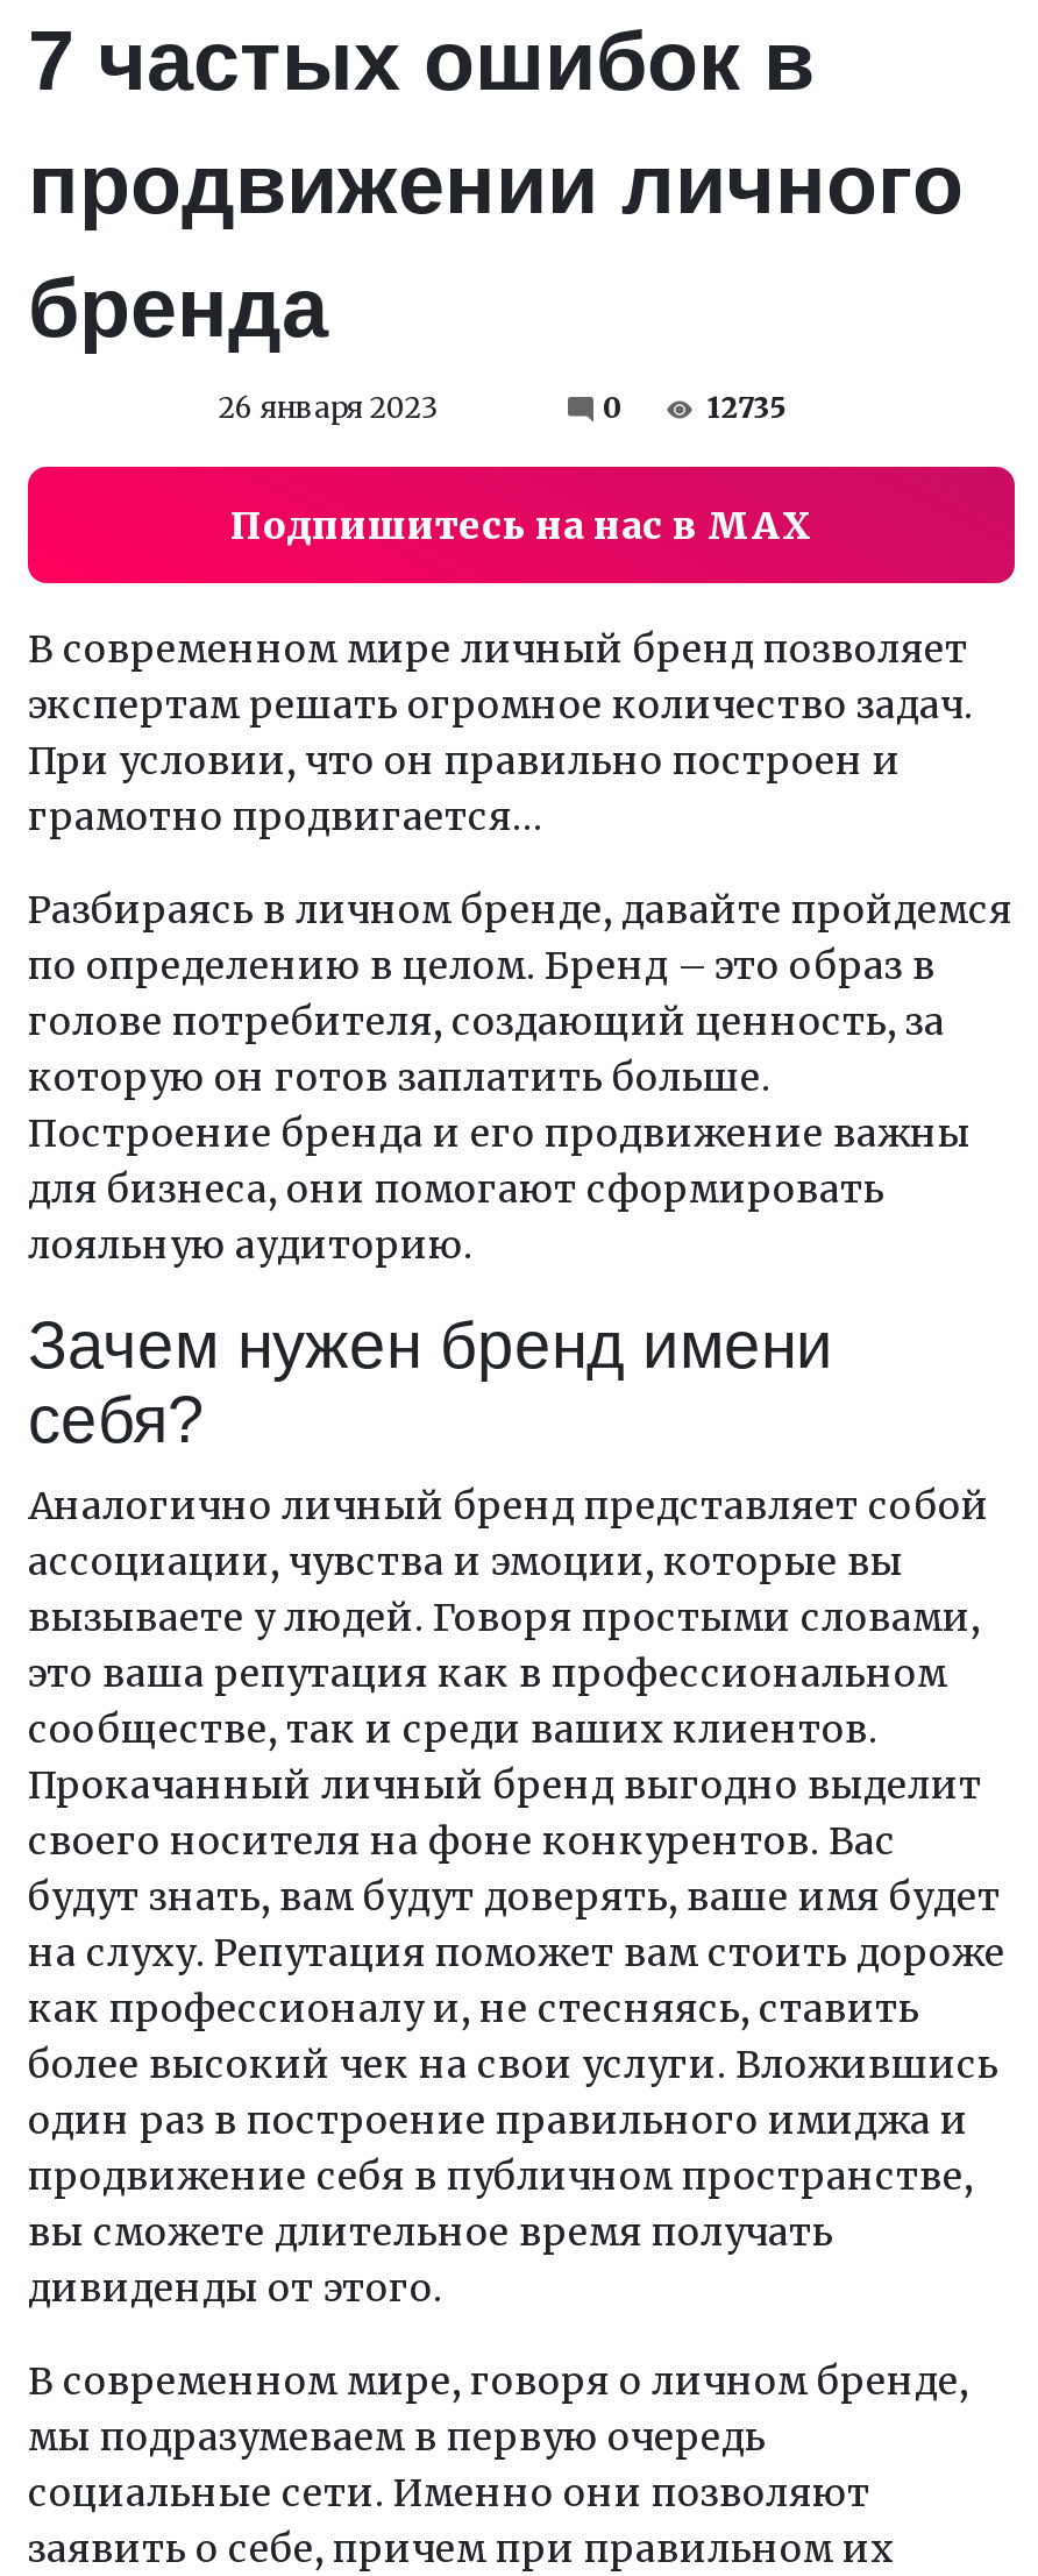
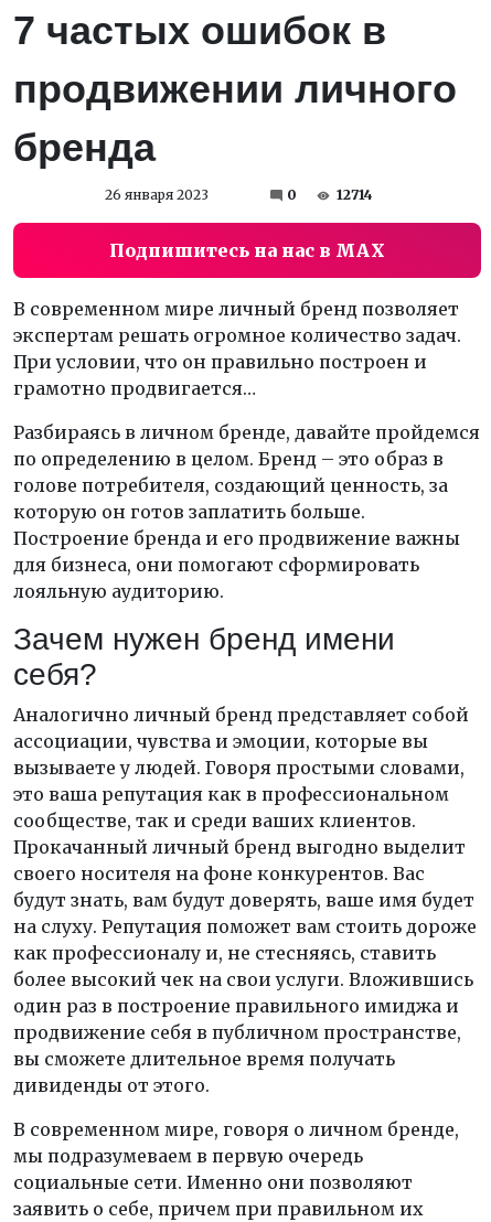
- 12735
+ 12714
